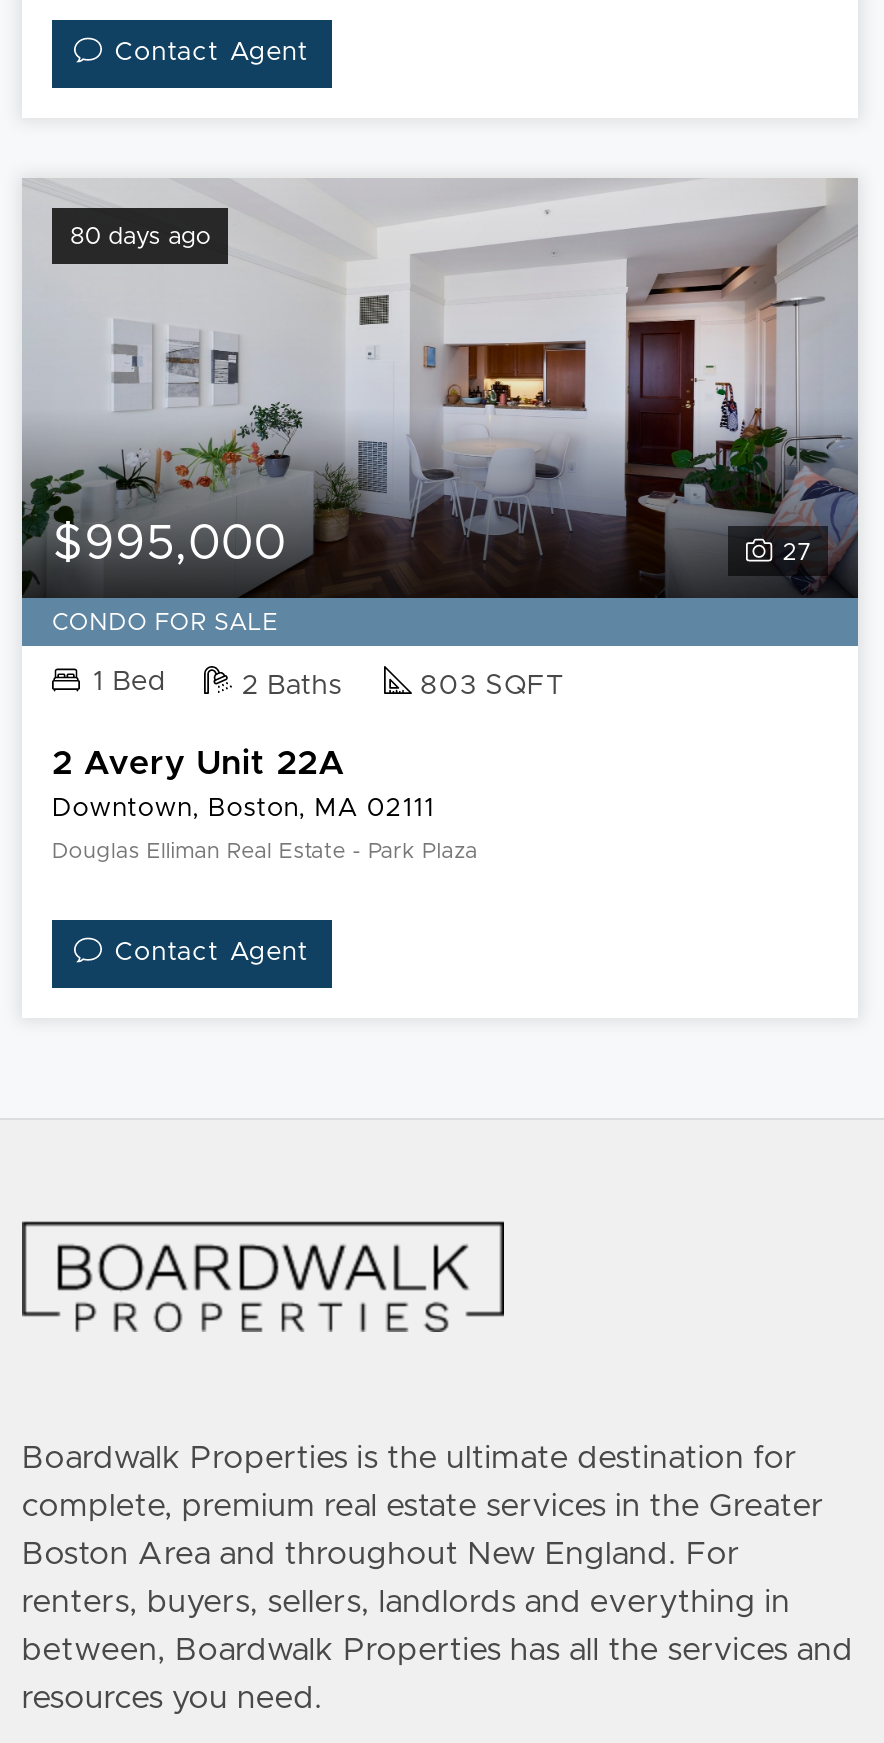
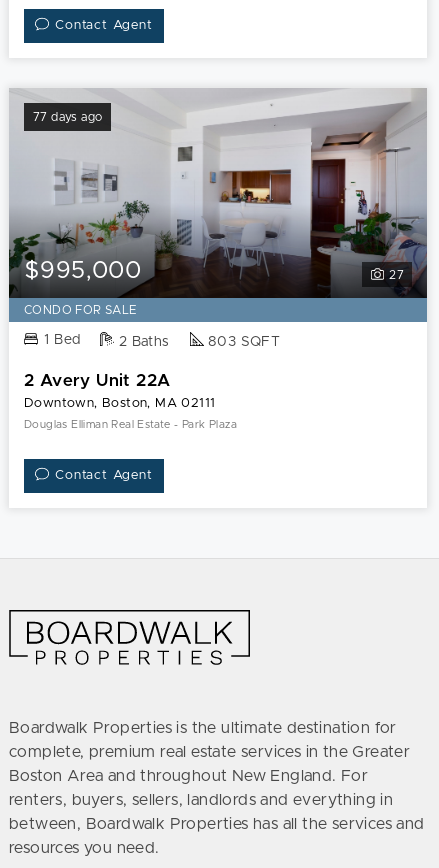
- 80 days ago
+ 77 days ago
